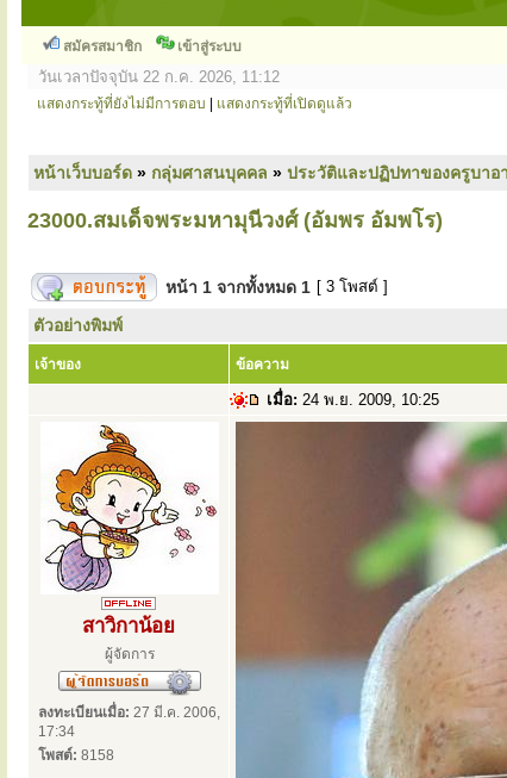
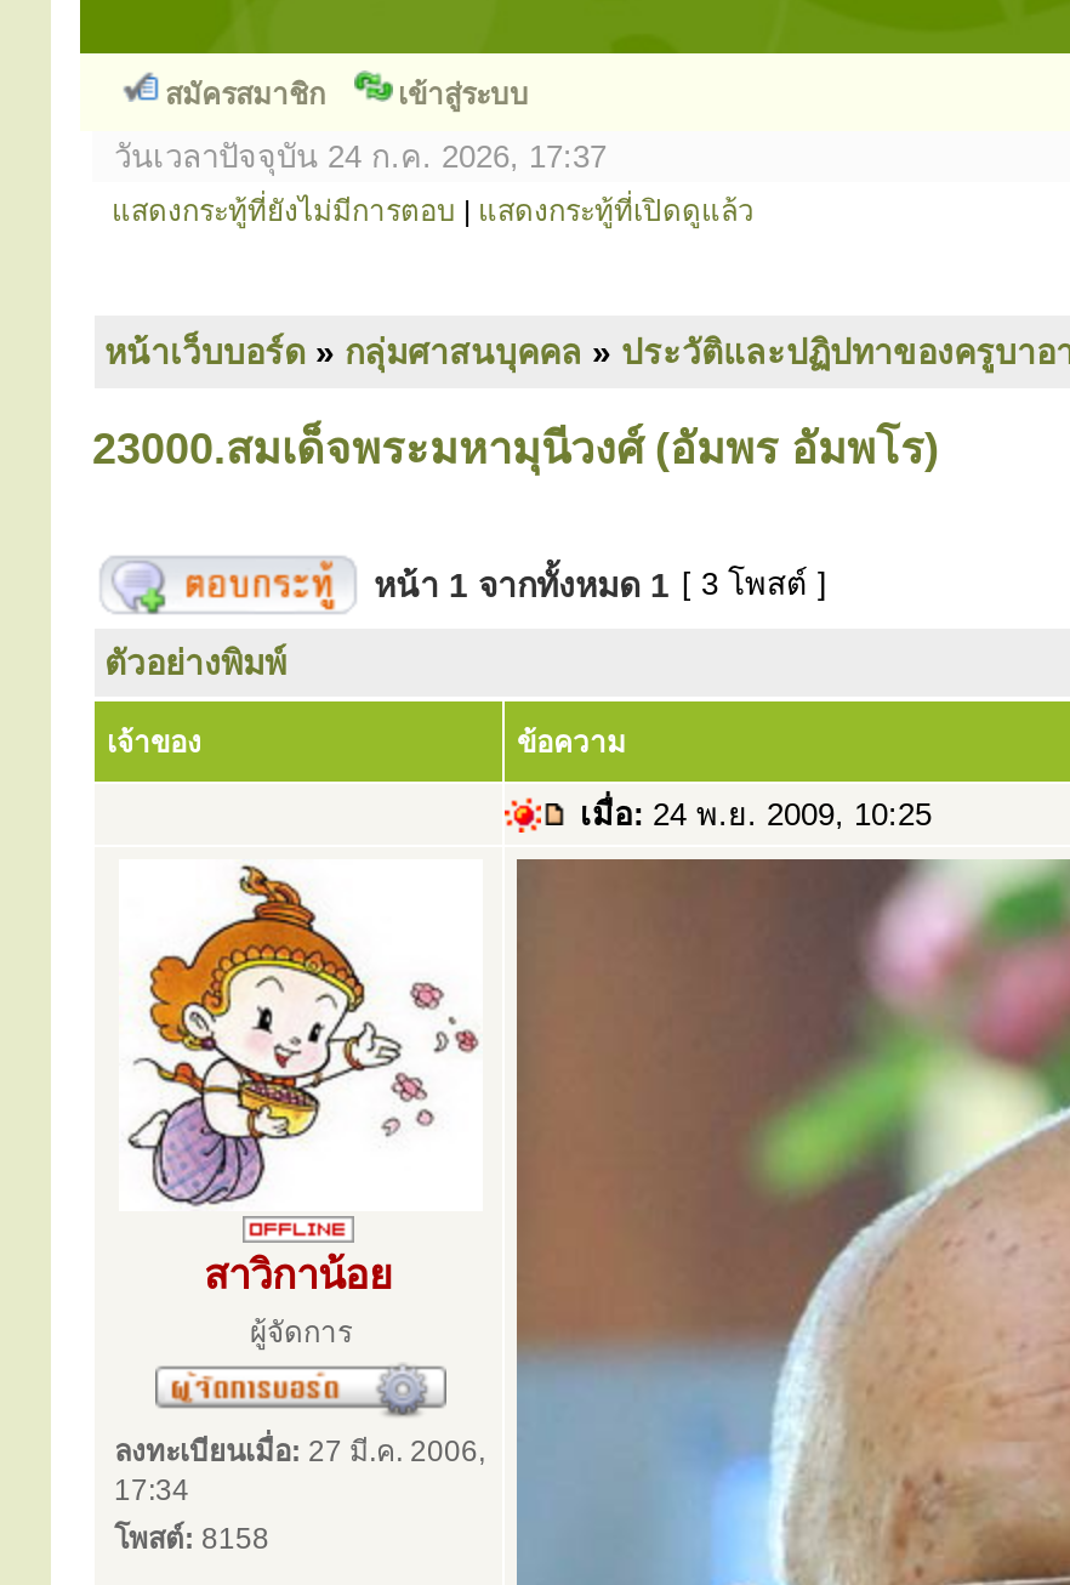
- วันเวลาปัจจุบัน 22 ก.ค. 2026, 11:12
+ วันเวลาปัจจุบัน 24 ก.ค. 2026, 17:37
